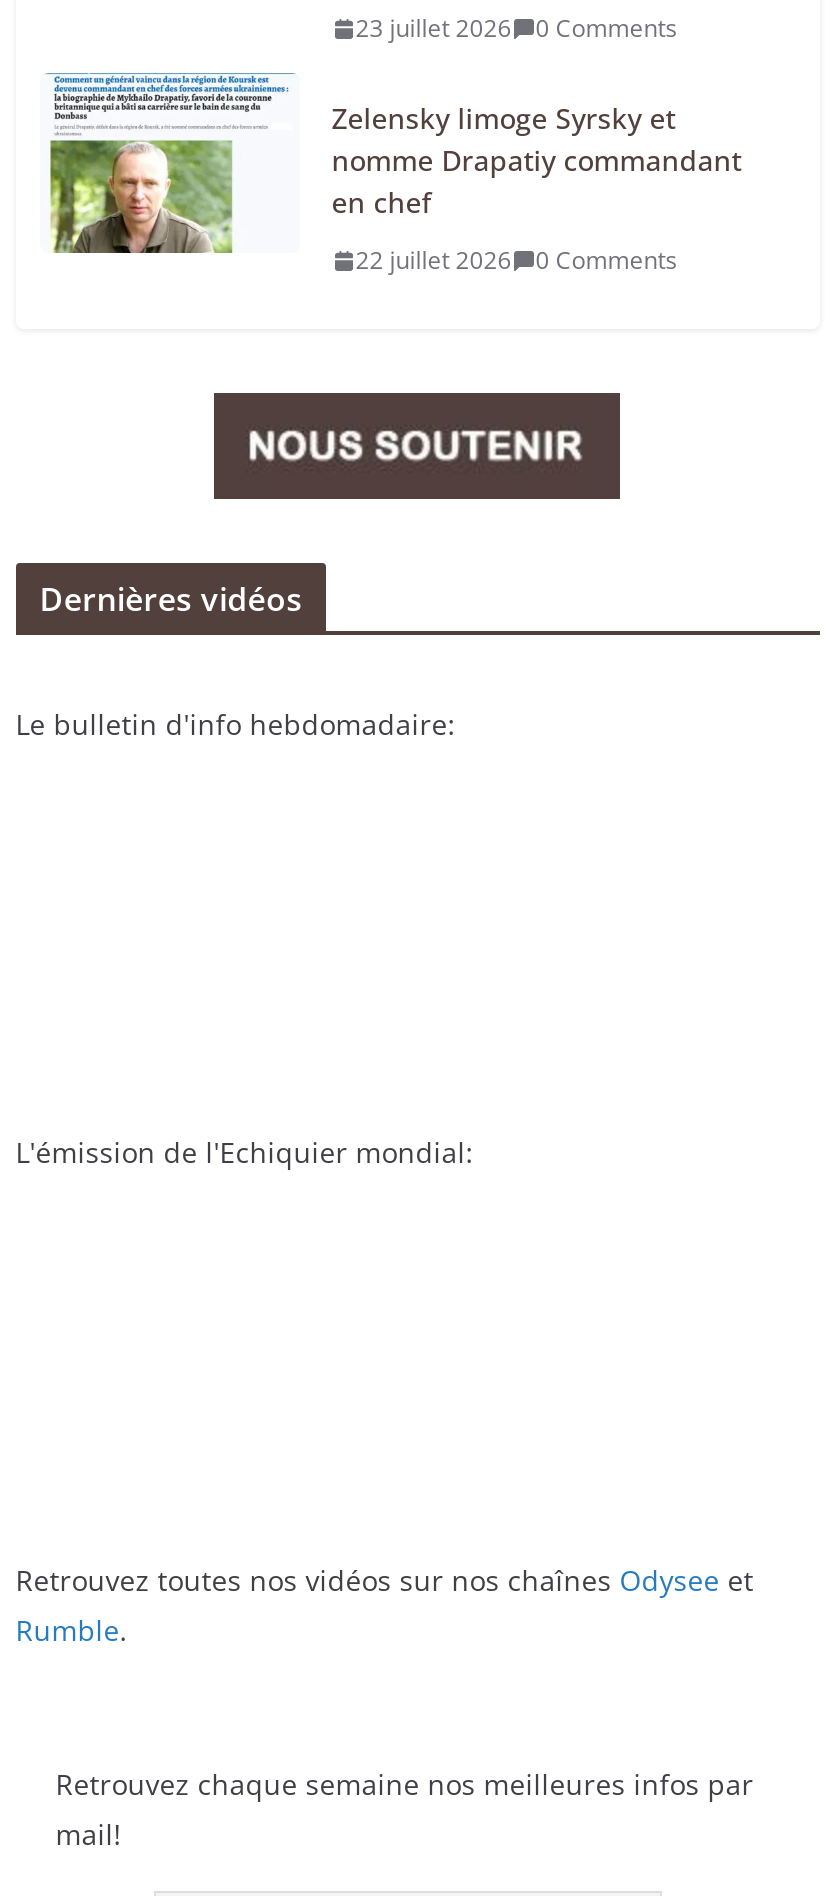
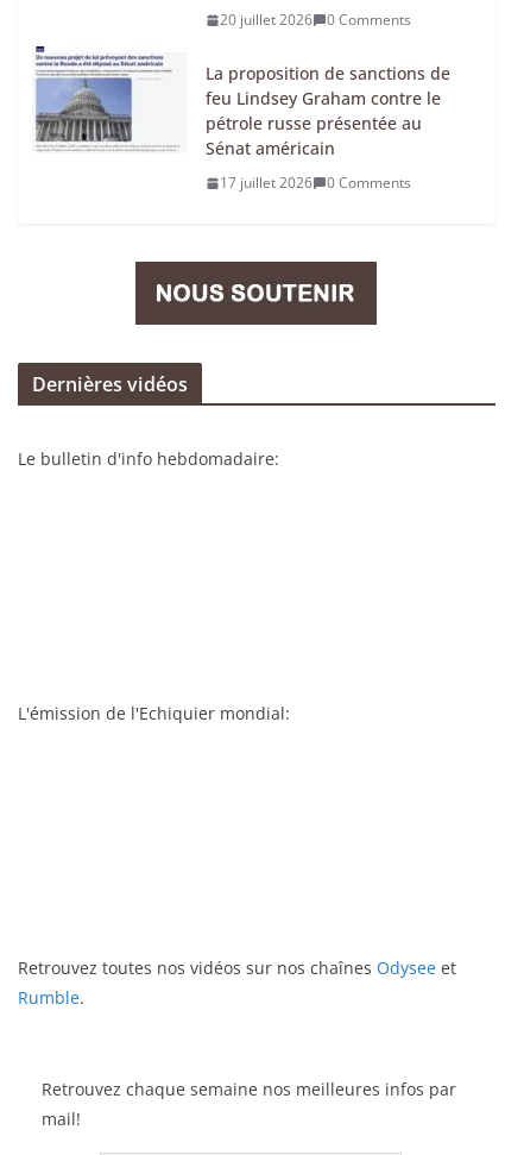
- 23 juillet 2026 0 Comments
+ 20 juillet 2026 0 Comments

- [image]
- Zelensky limoge Syrsky et
- nomme Drapatiy commandant
- en chef
+ [image]
+ La proposition de sanctions de
+ feu Lindsey Graham contre le
+ pétrole russe présentée au
+ Sénat américain

- 22 juillet 2026 0 Comments
+ 17 juillet 2026 0 Comments
